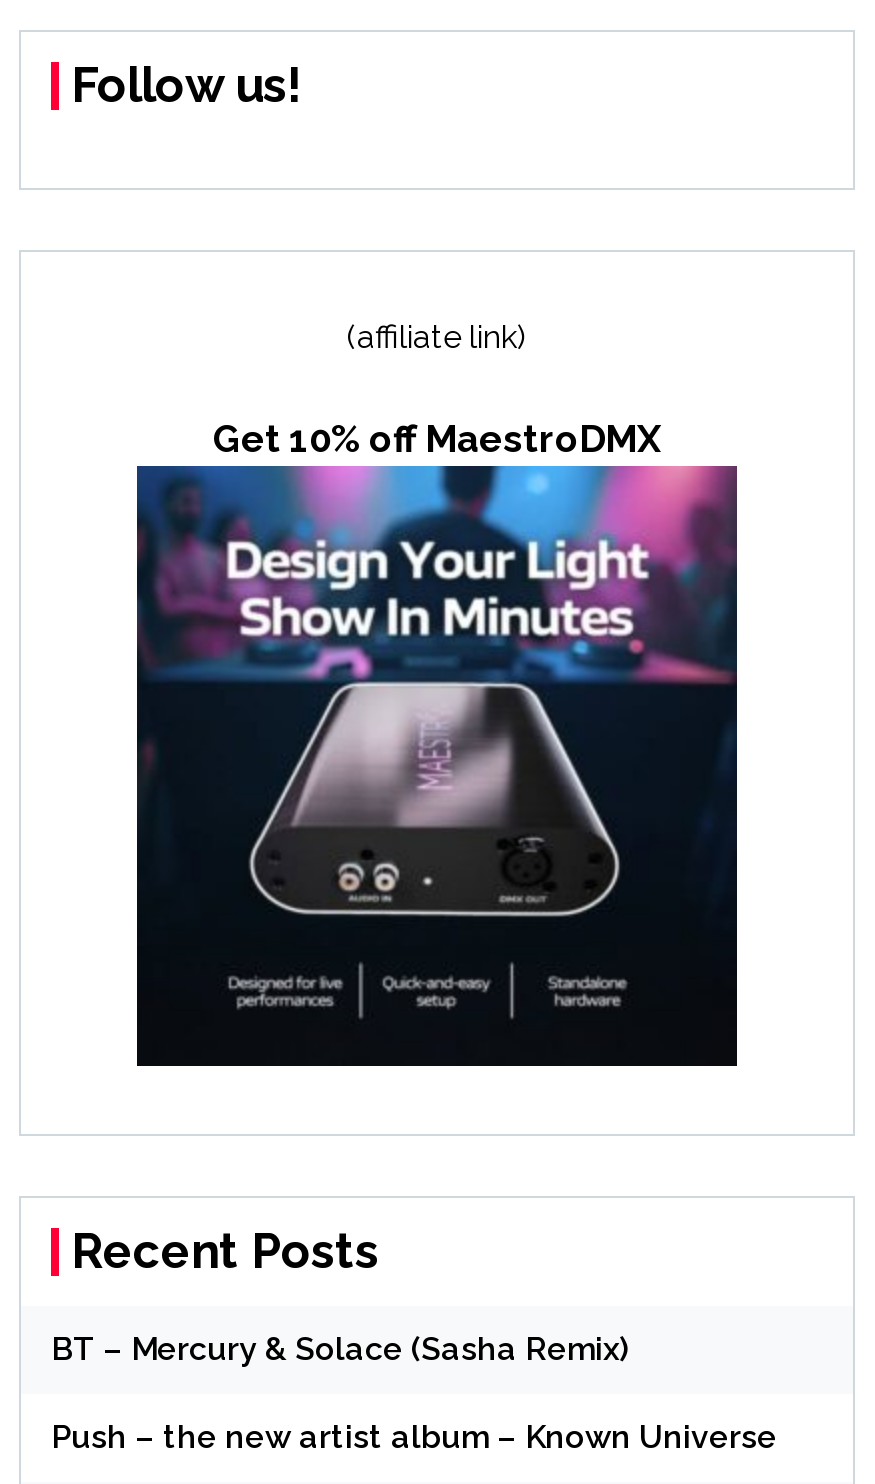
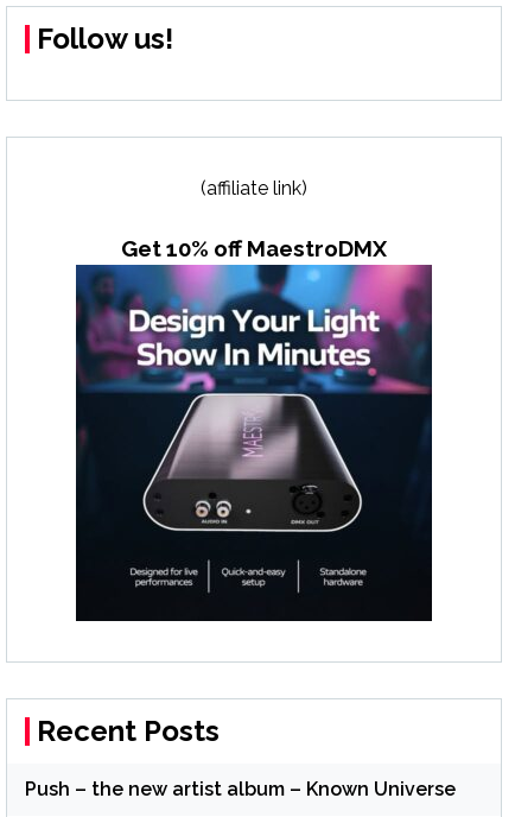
- BT – Mercury & Solace (Sasha Remix)
